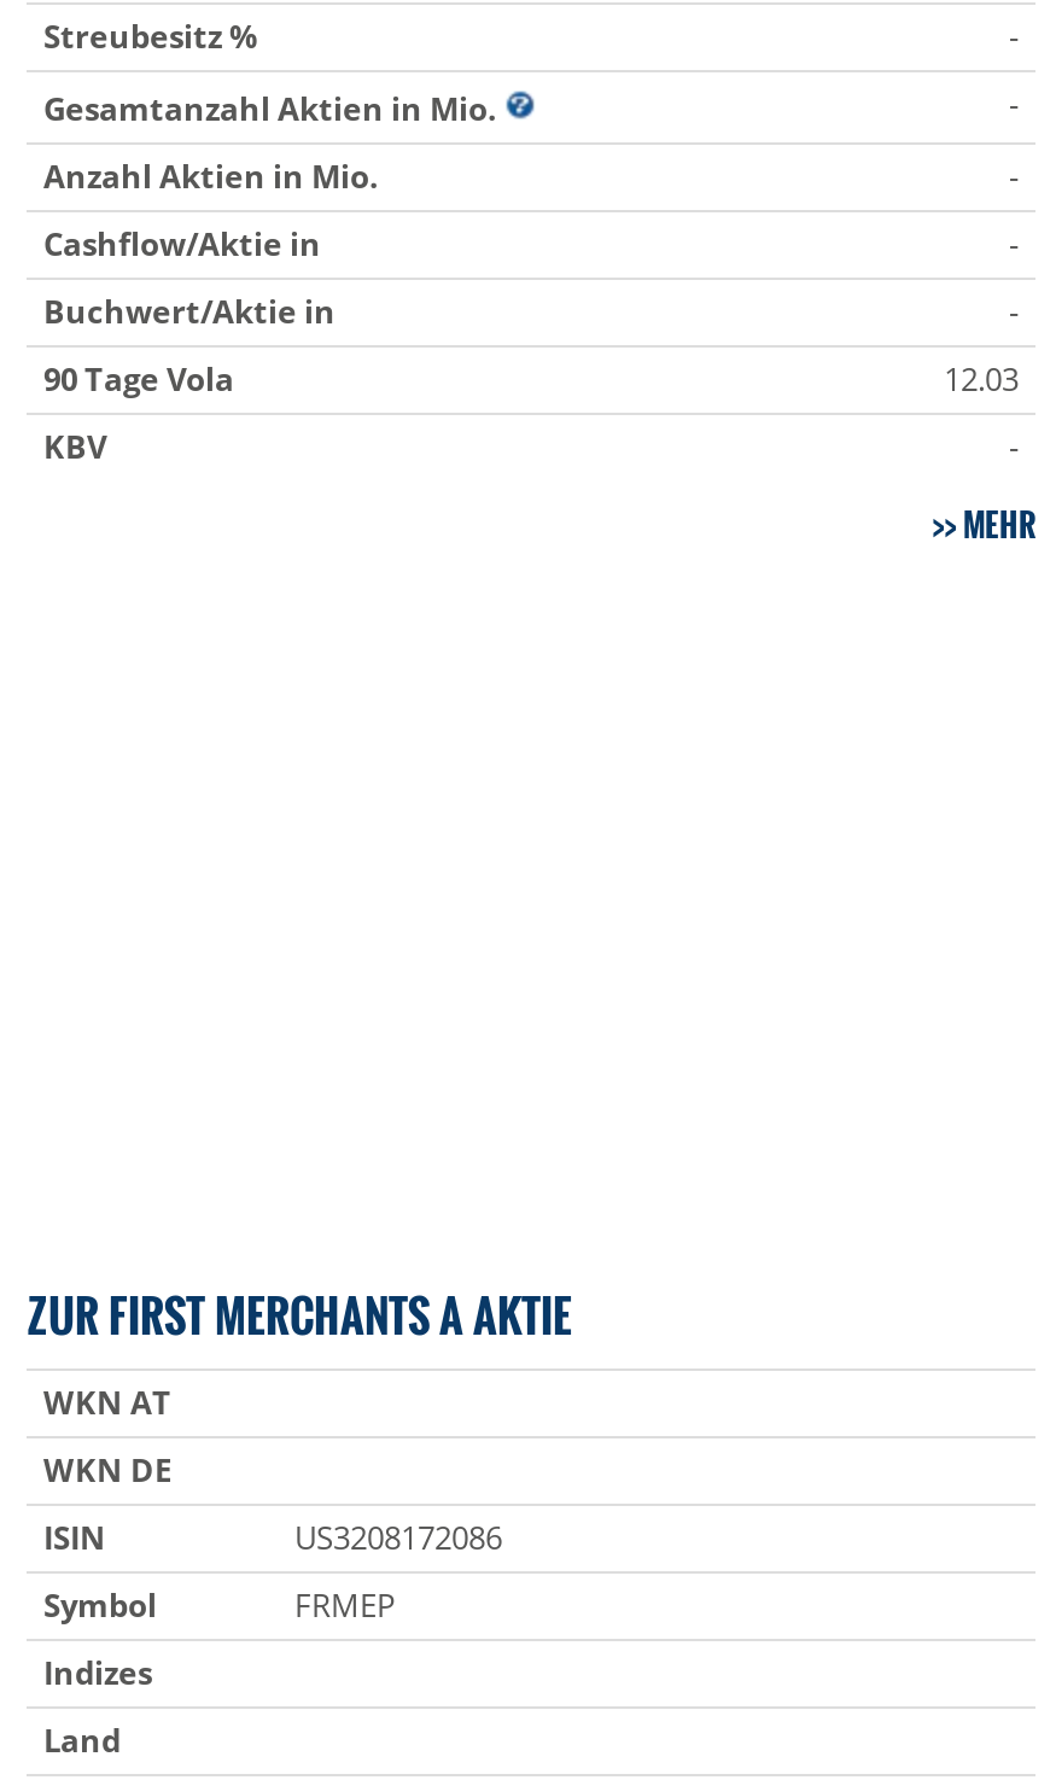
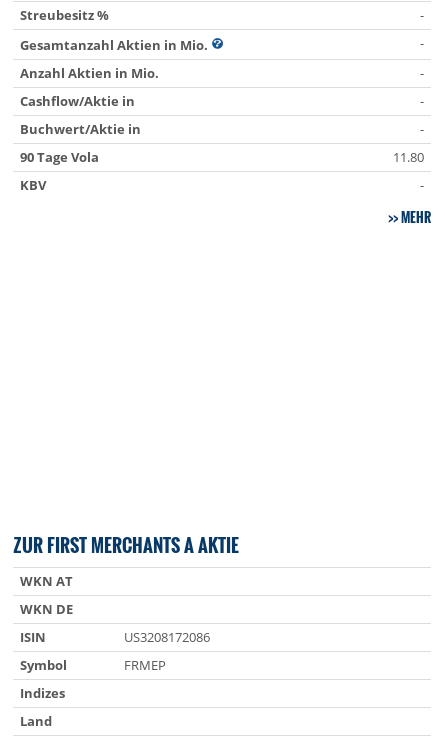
- 12.03
+ 11.80
